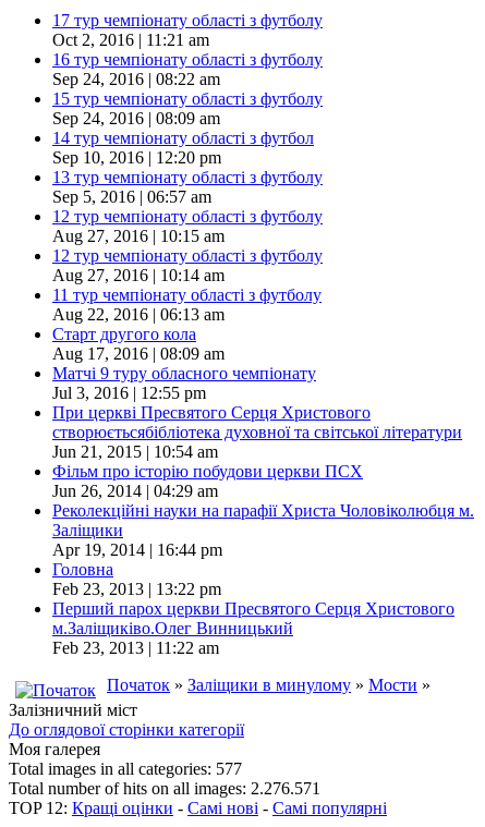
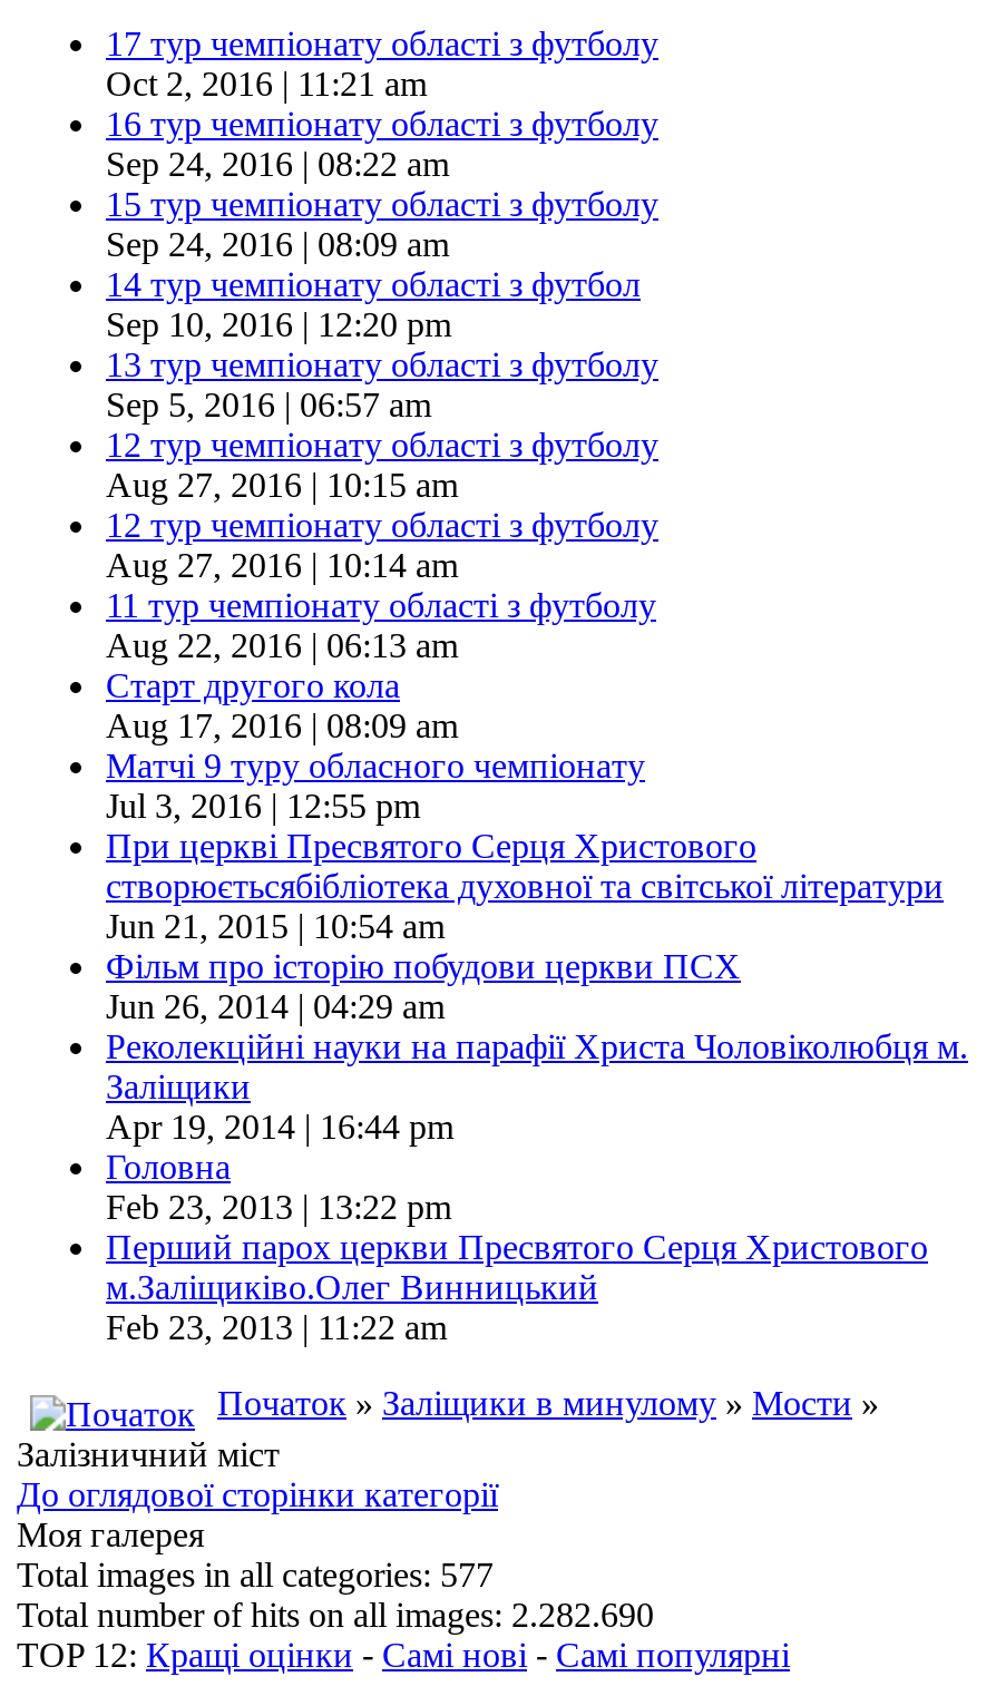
- Total number of hits on all images: 2.276.571
+ Total number of hits on all images: 2.282.690
